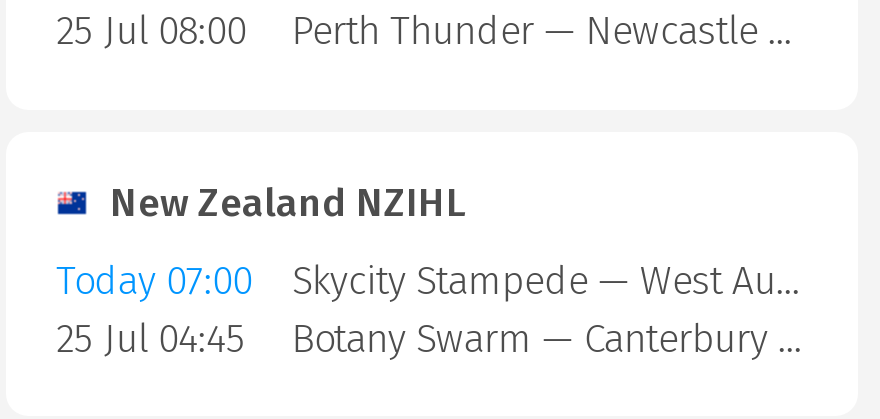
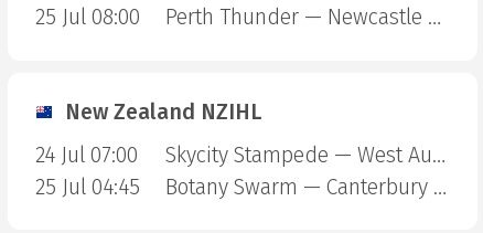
- Today 07:00
+ 24 Jul 07:00
